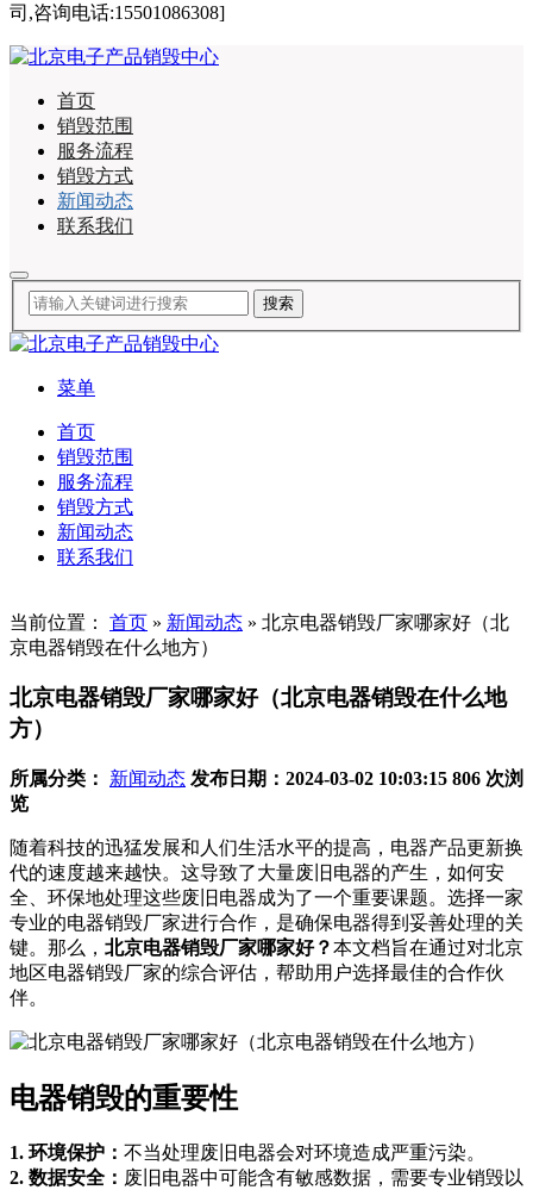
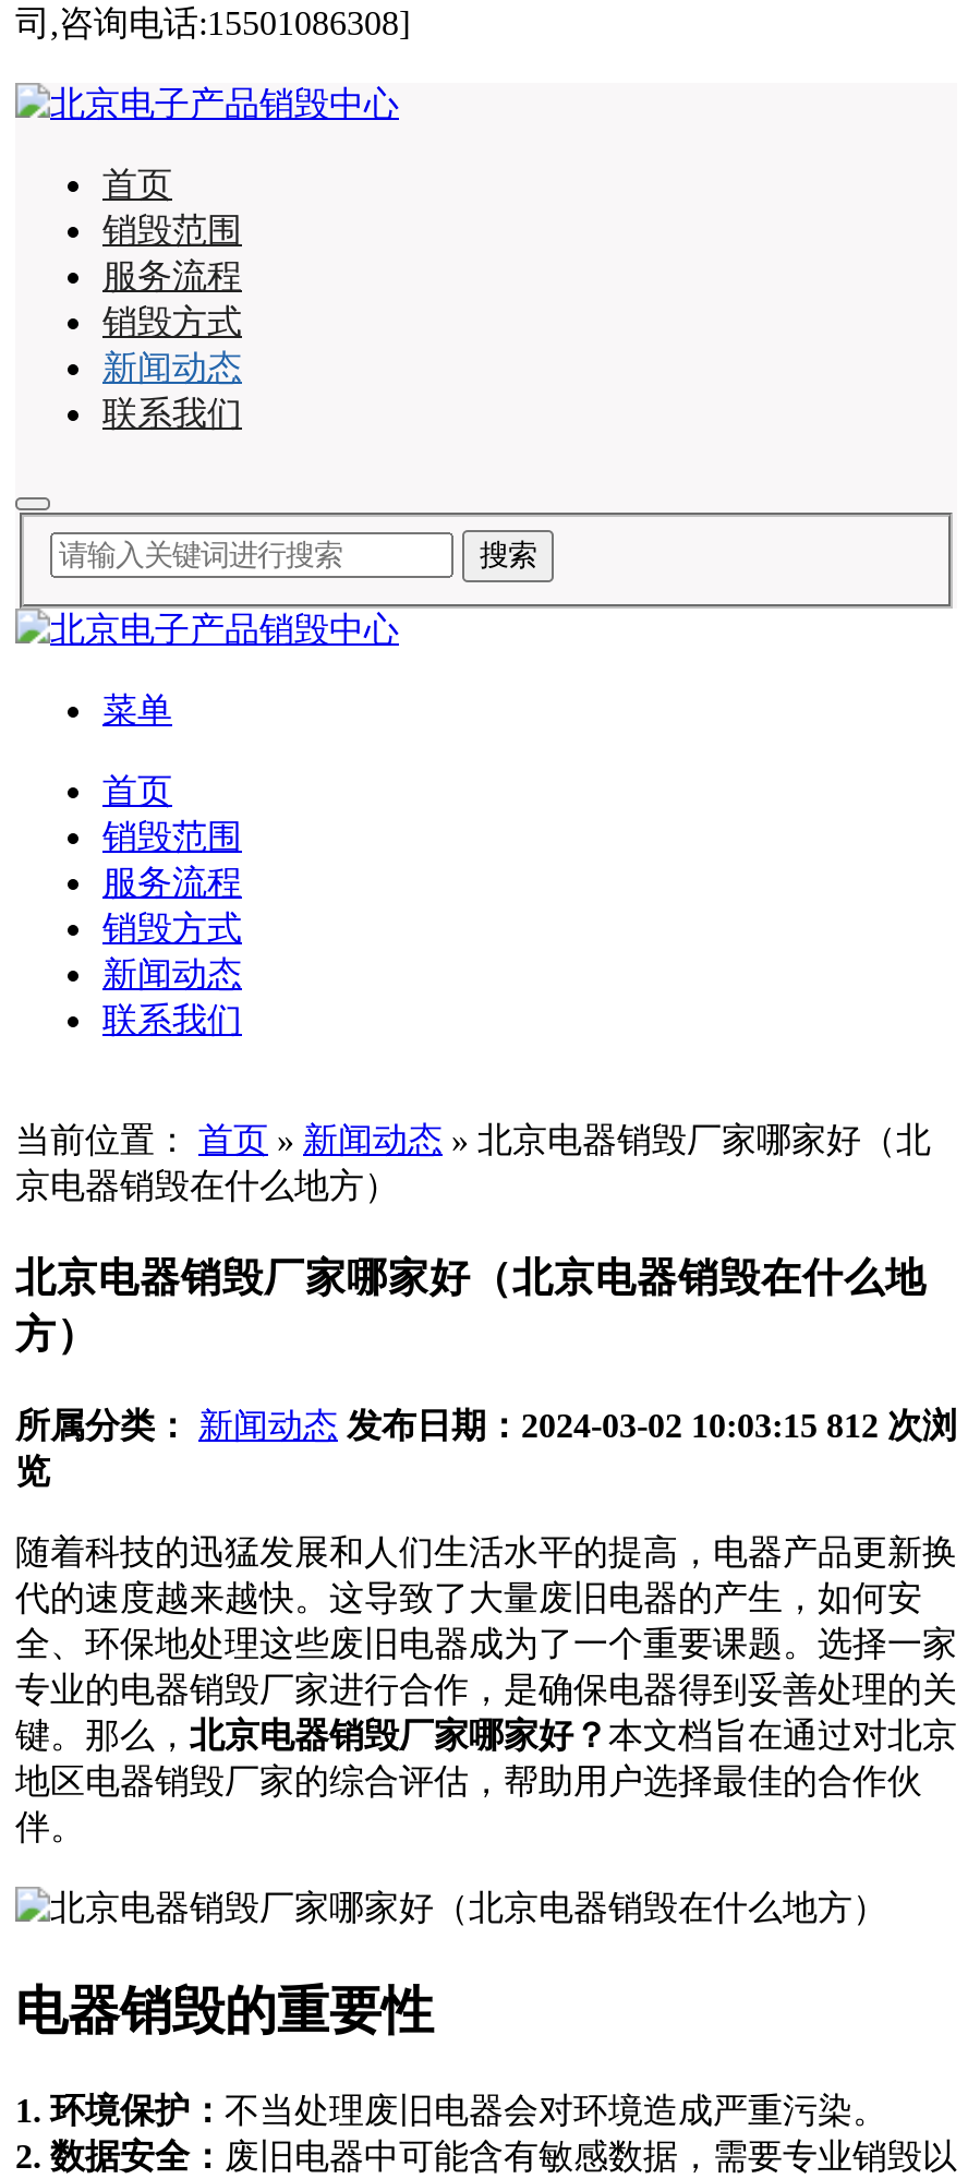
- 所属分类： 新闻动态 发布日期：2024-03-02 10:03:15 806 次浏
+ 所属分类： 新闻动态 发布日期：2024-03-02 10:03:15 812 次浏
